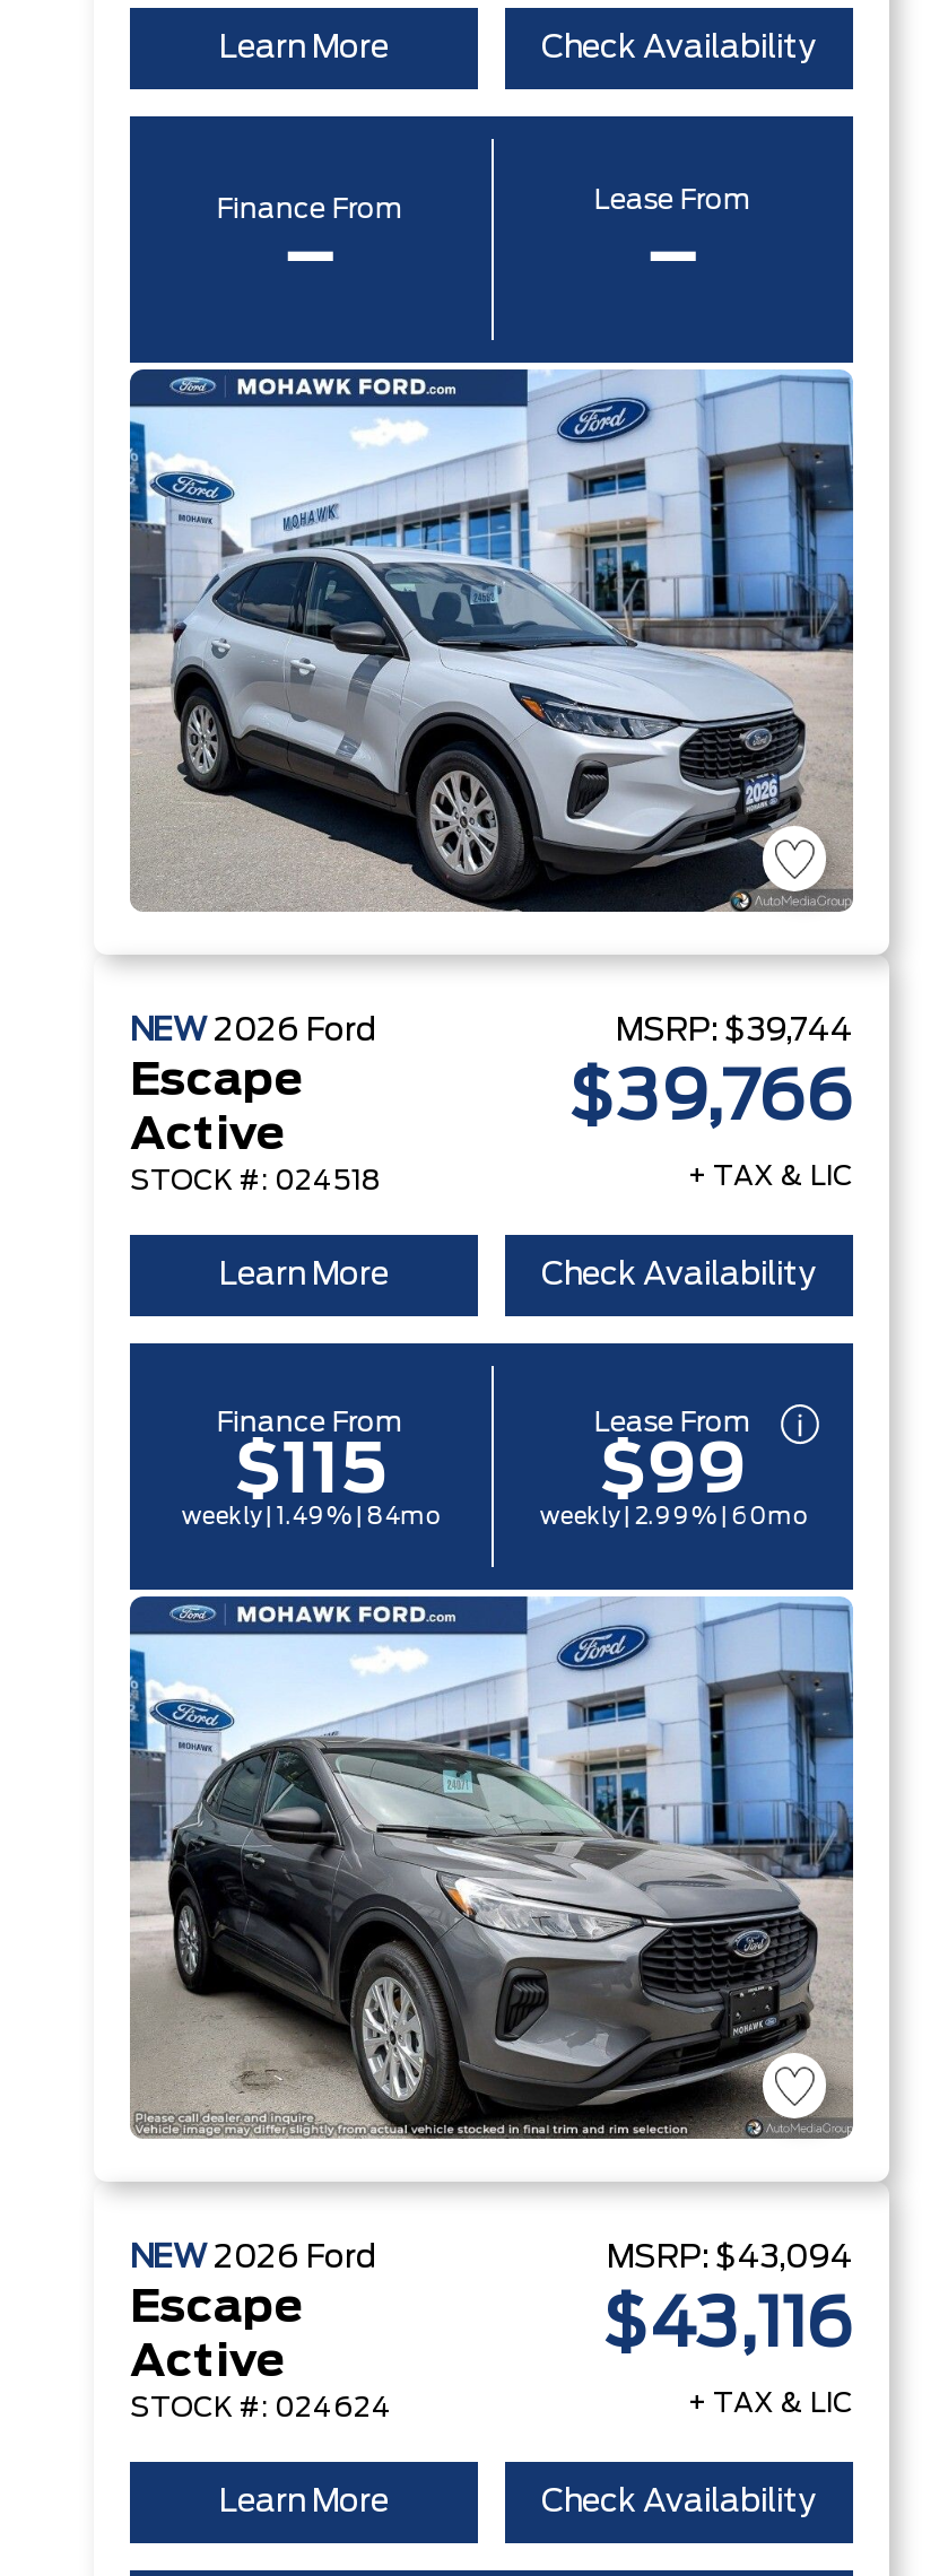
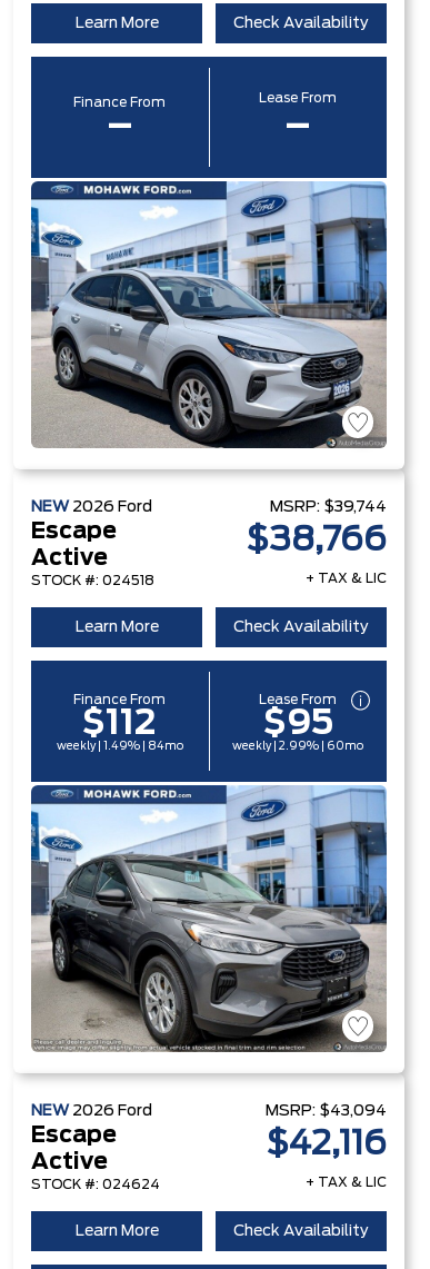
- $39,766
+ $38,766

- $115
+ $112

- $99
+ $95

- $43,116
+ $42,116
